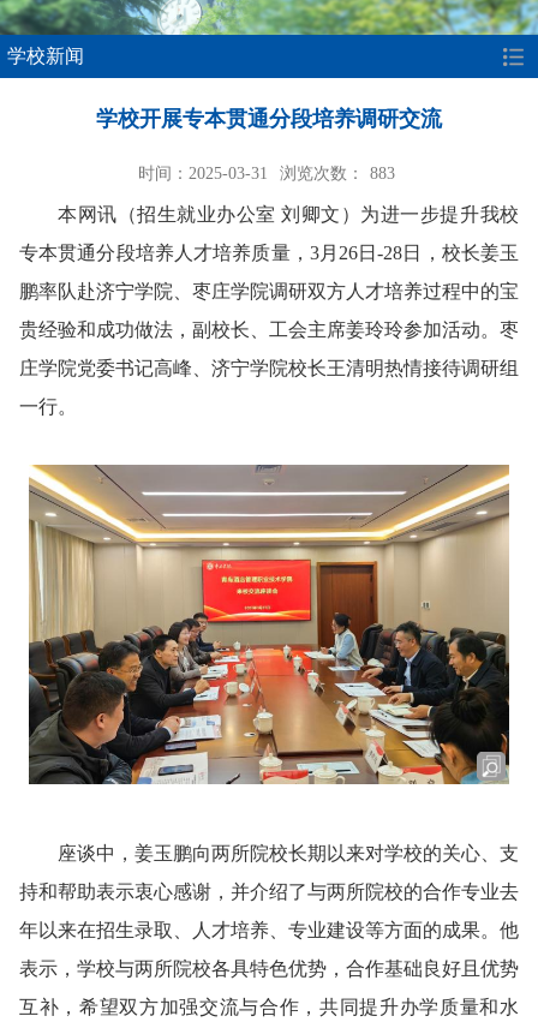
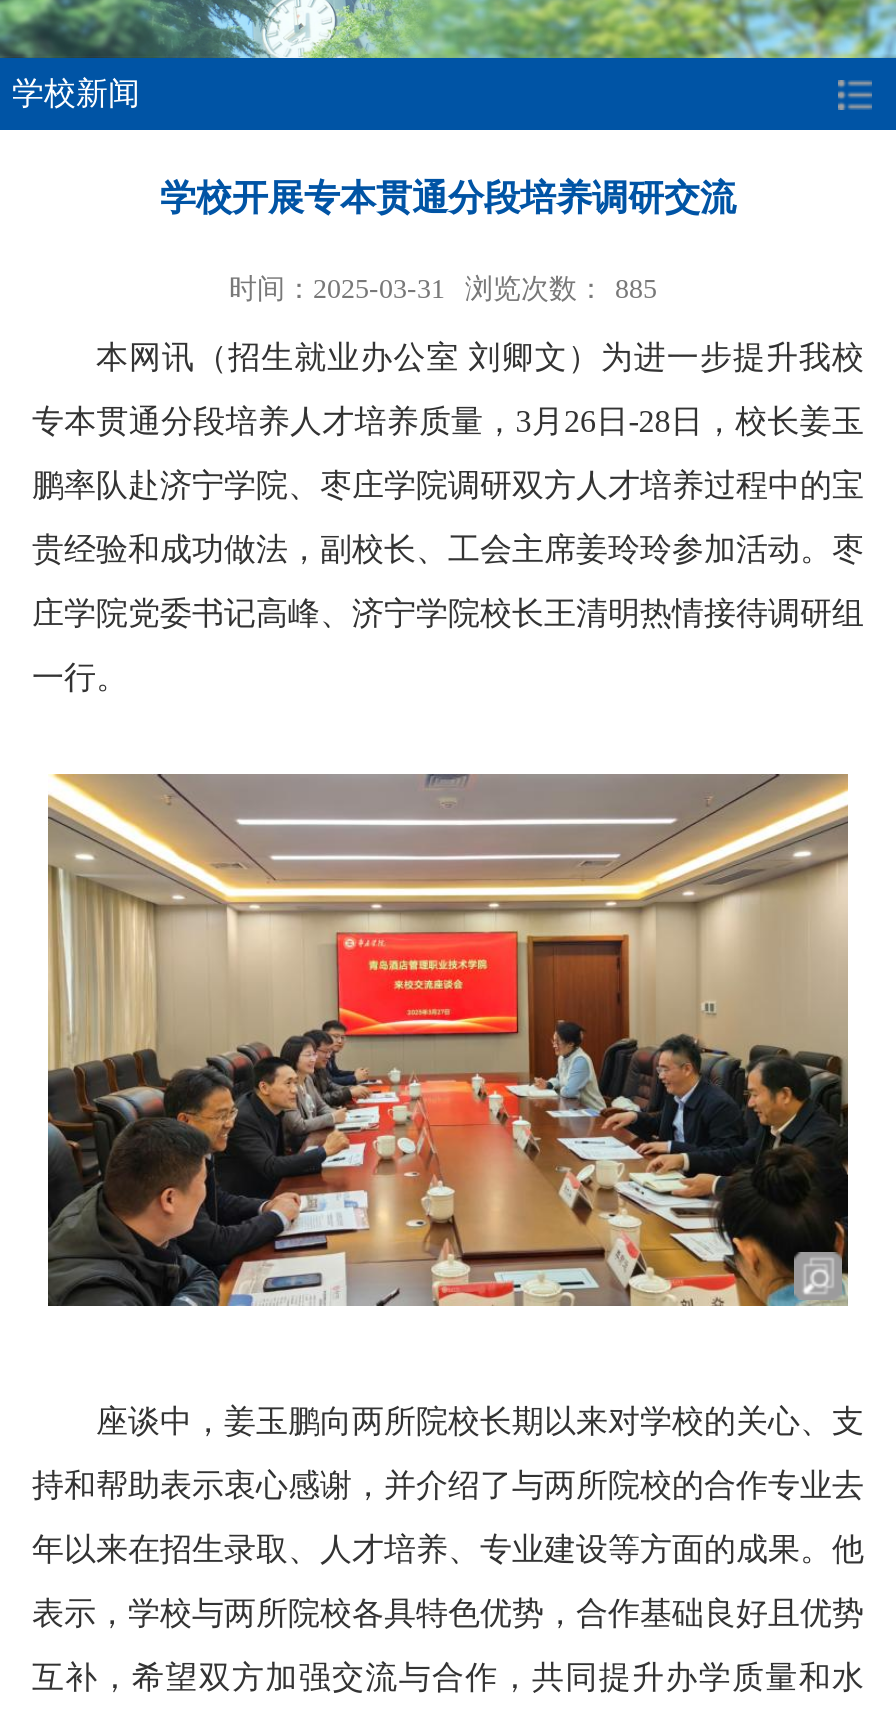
- 时间：2025-03-31 浏览次数： 883
+ 时间：2025-03-31 浏览次数： 885
